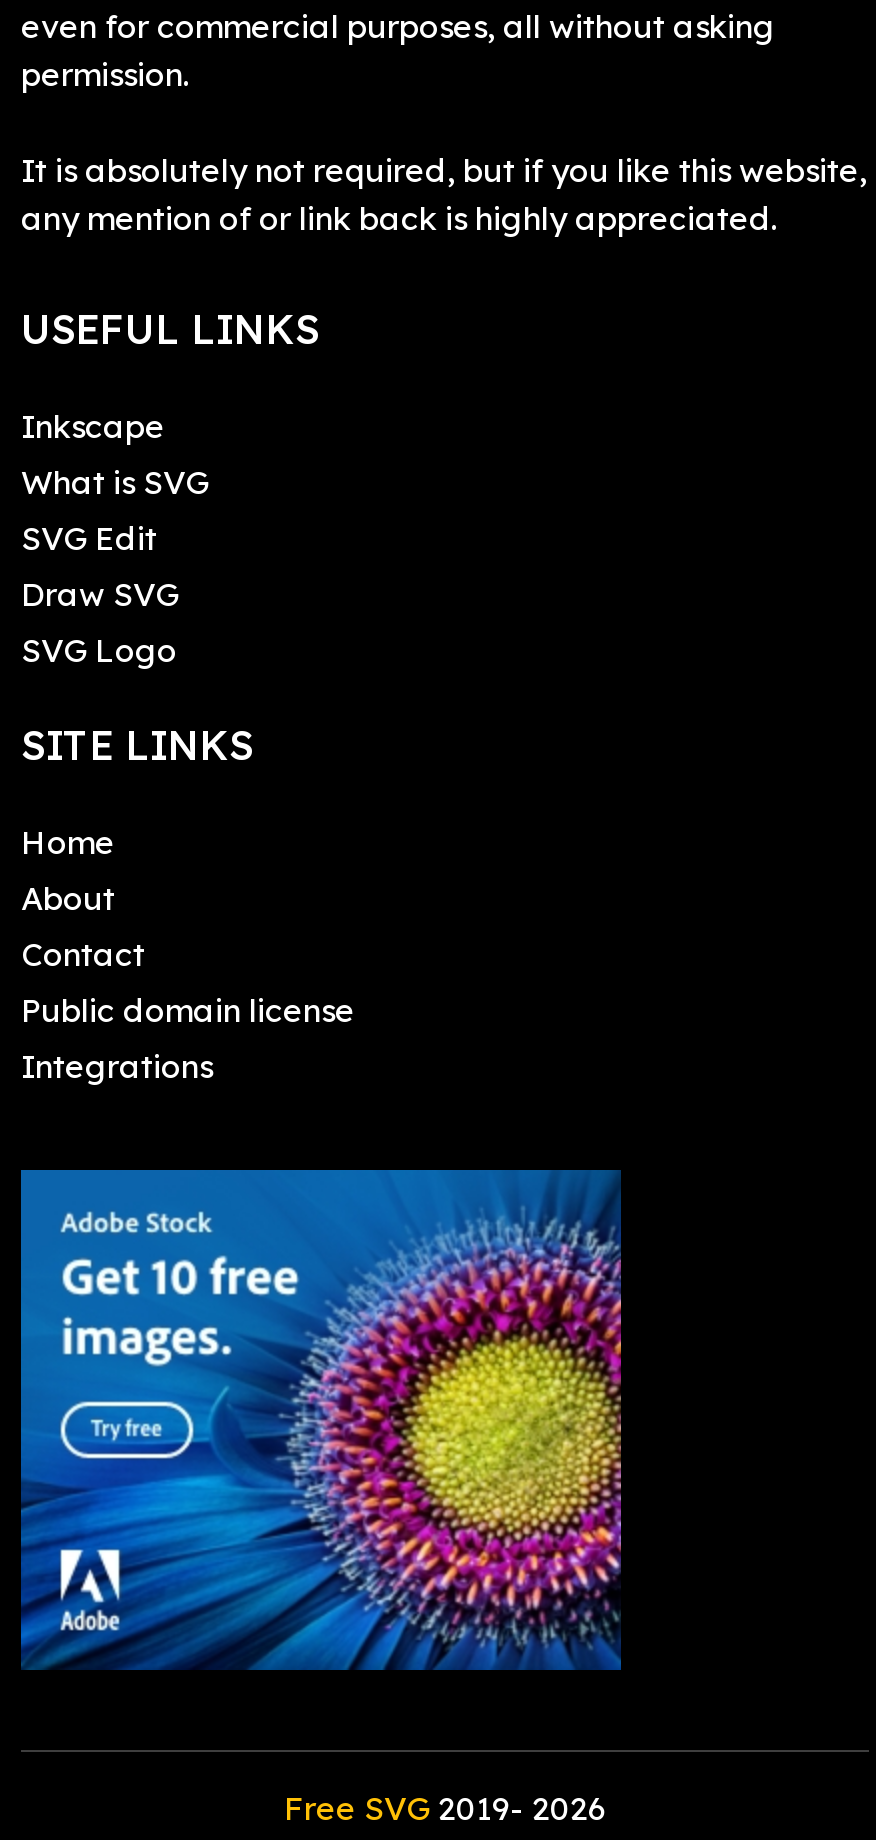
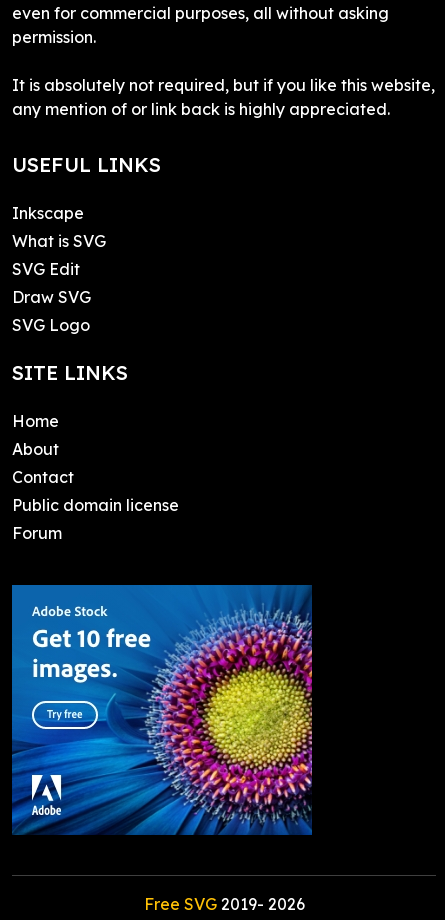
- Integrations
+ Forum
